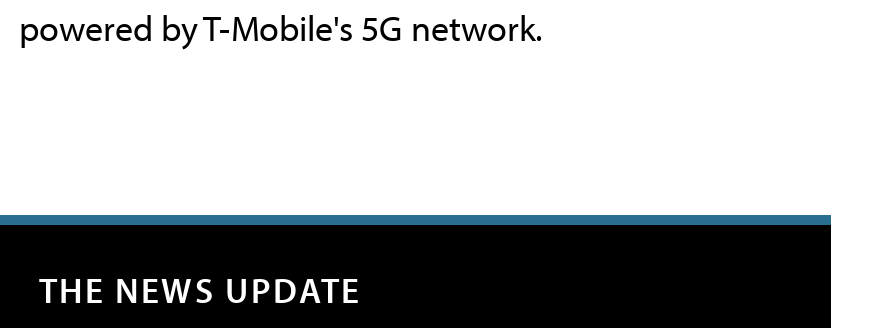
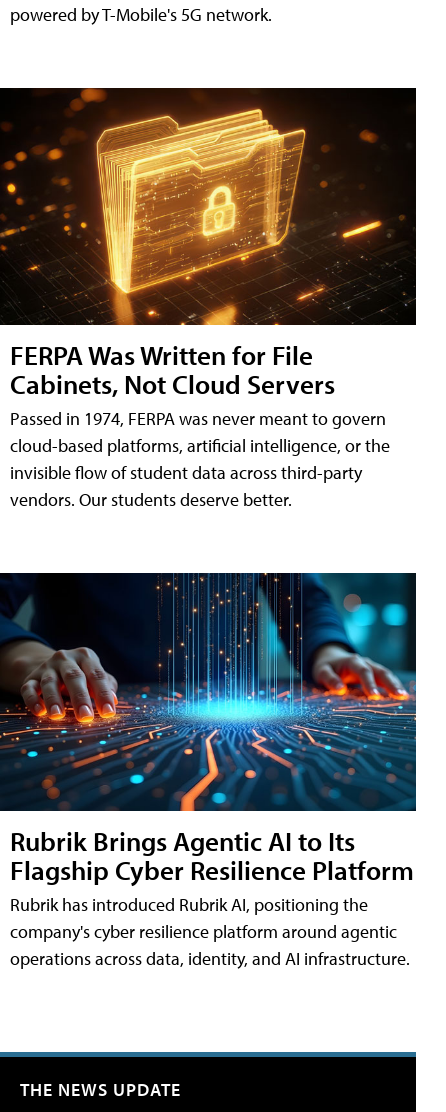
+ [image]
+ FERPA Was Written for File
+ Cabinets, Not Cloud Servers
+ Passed in 1974, FERPA was never meant to govern
+ cloud-based platforms, artificial intelligence, or the
+ invisible flow of student data across third-party
+ vendors. Our students deserve better.

+ [image]
+ Rubrik Brings Agentic AI to Its
+ Flagship Cyber Resilience Platform
+ Rubrik has introduced Rubrik AI, positioning the
+ company's cyber resilience platform around agentic
+ operations across data, identity, and AI infrastructure.
